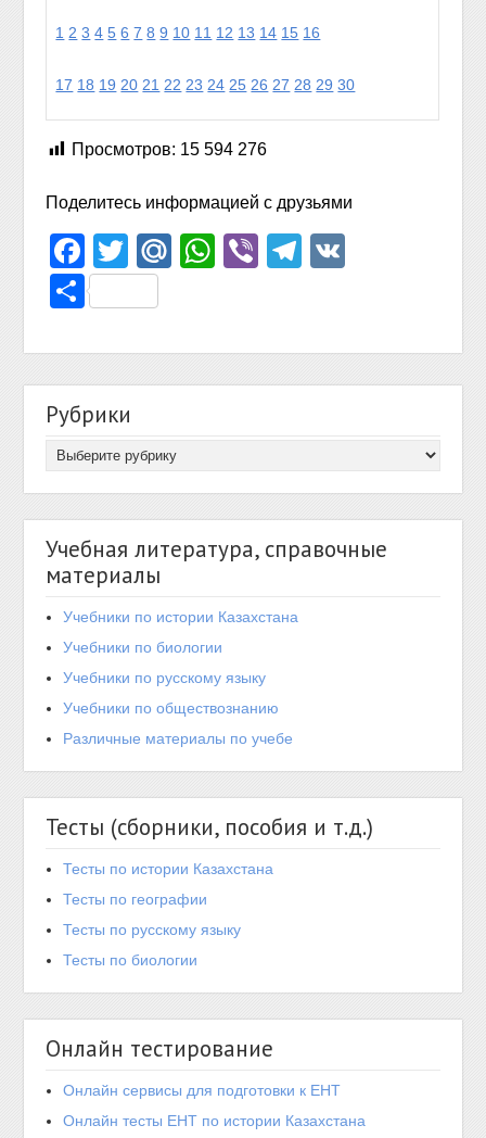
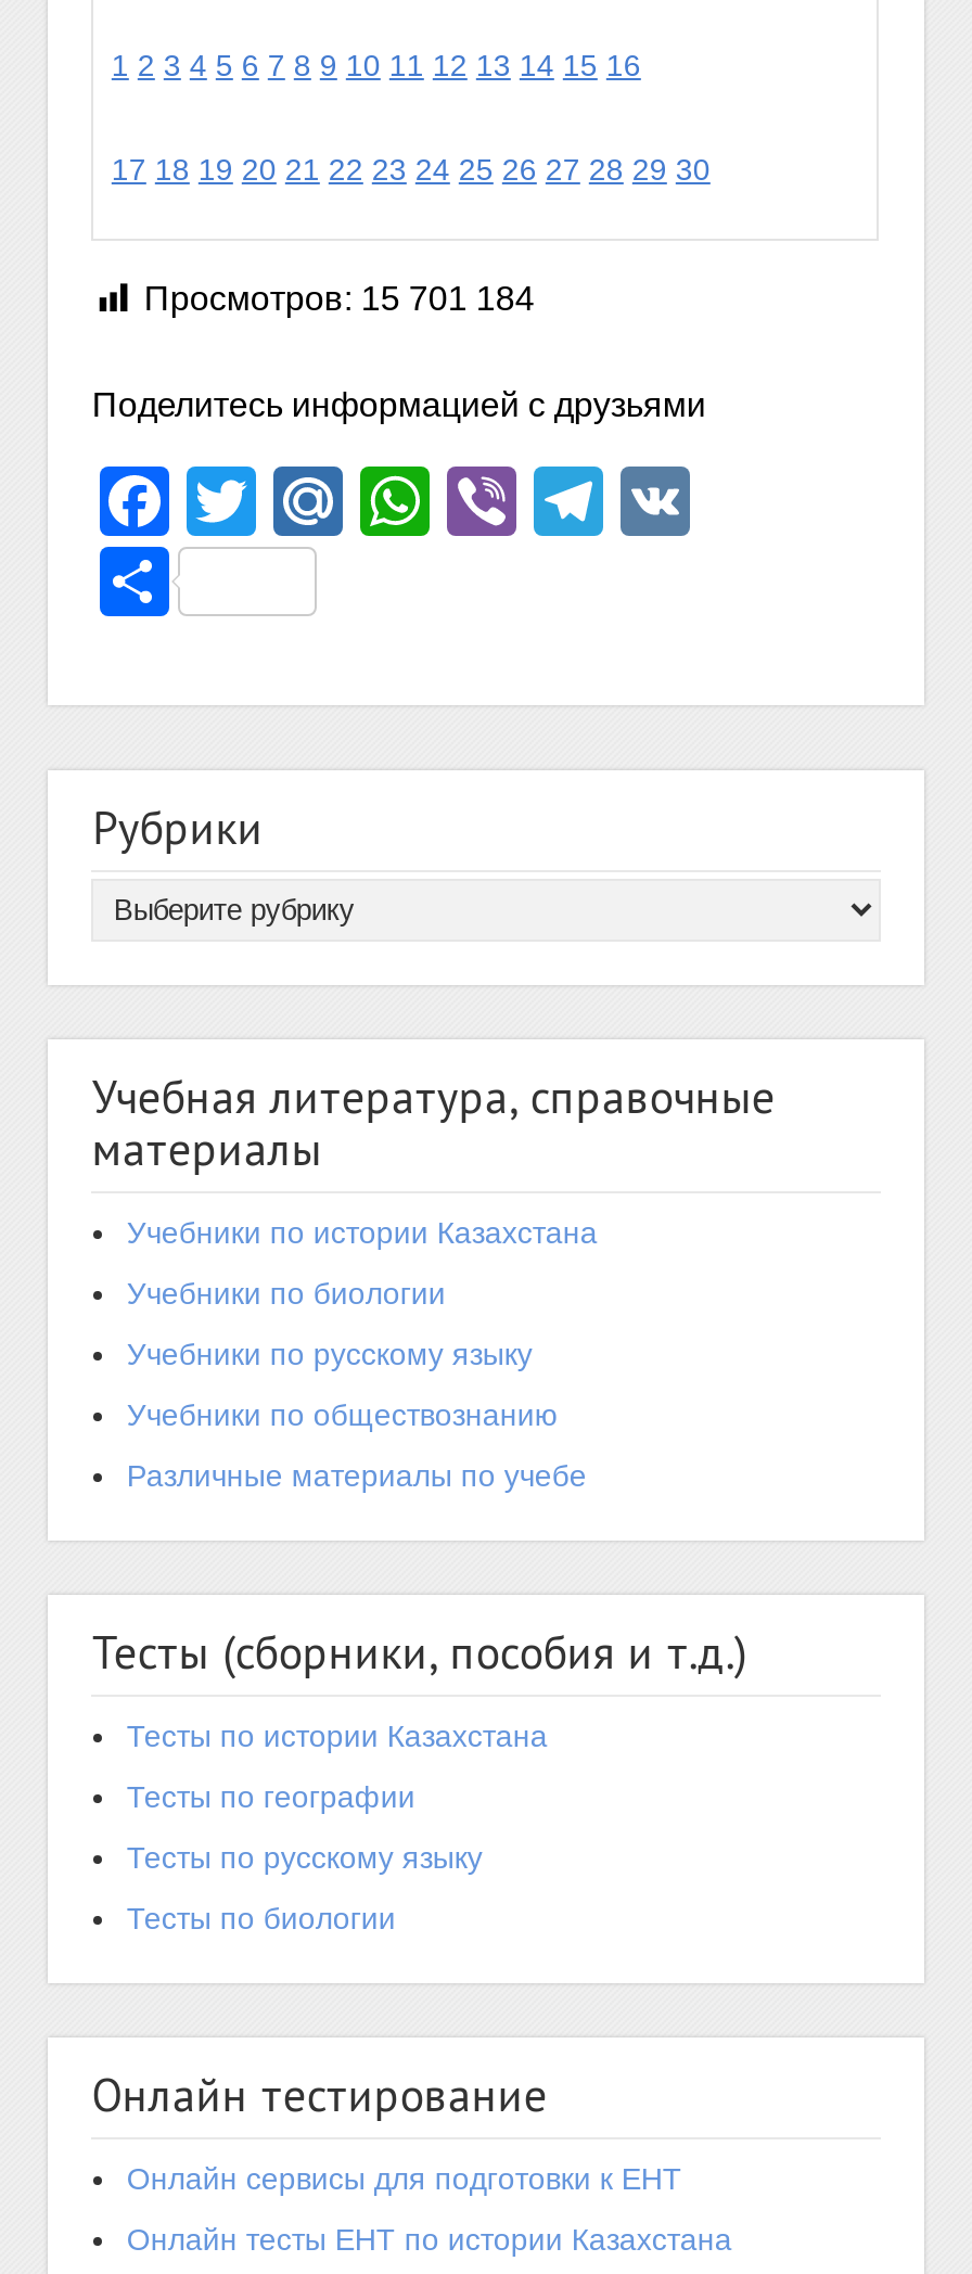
- Просмотров: 15 594 276
+ Просмотров: 15 701 184
